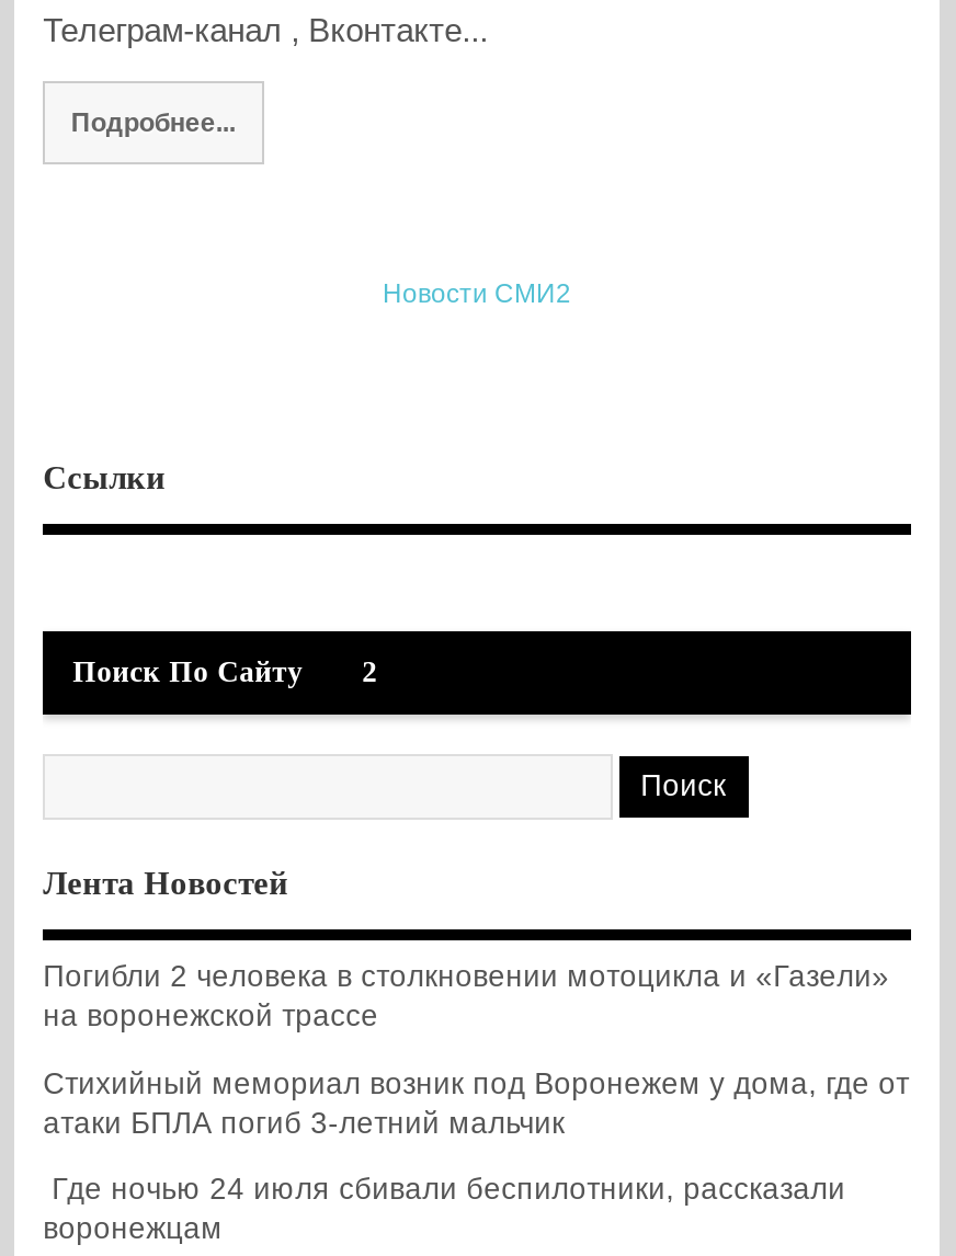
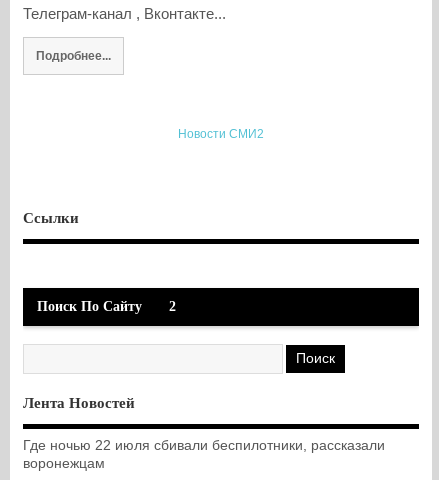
- Погибли 2 человека в столкновении мотоцикла и «Газели»
- на воронежской трассе
- Стихийный мемориал возник под Воронежем у дома, где от
- атаки БПЛА погиб 3-летний мальчик
- Где ночью 24 июля сбивали беспилотники, рассказали
+ Где ночью 22 июля сбивали беспилотники, рассказали
